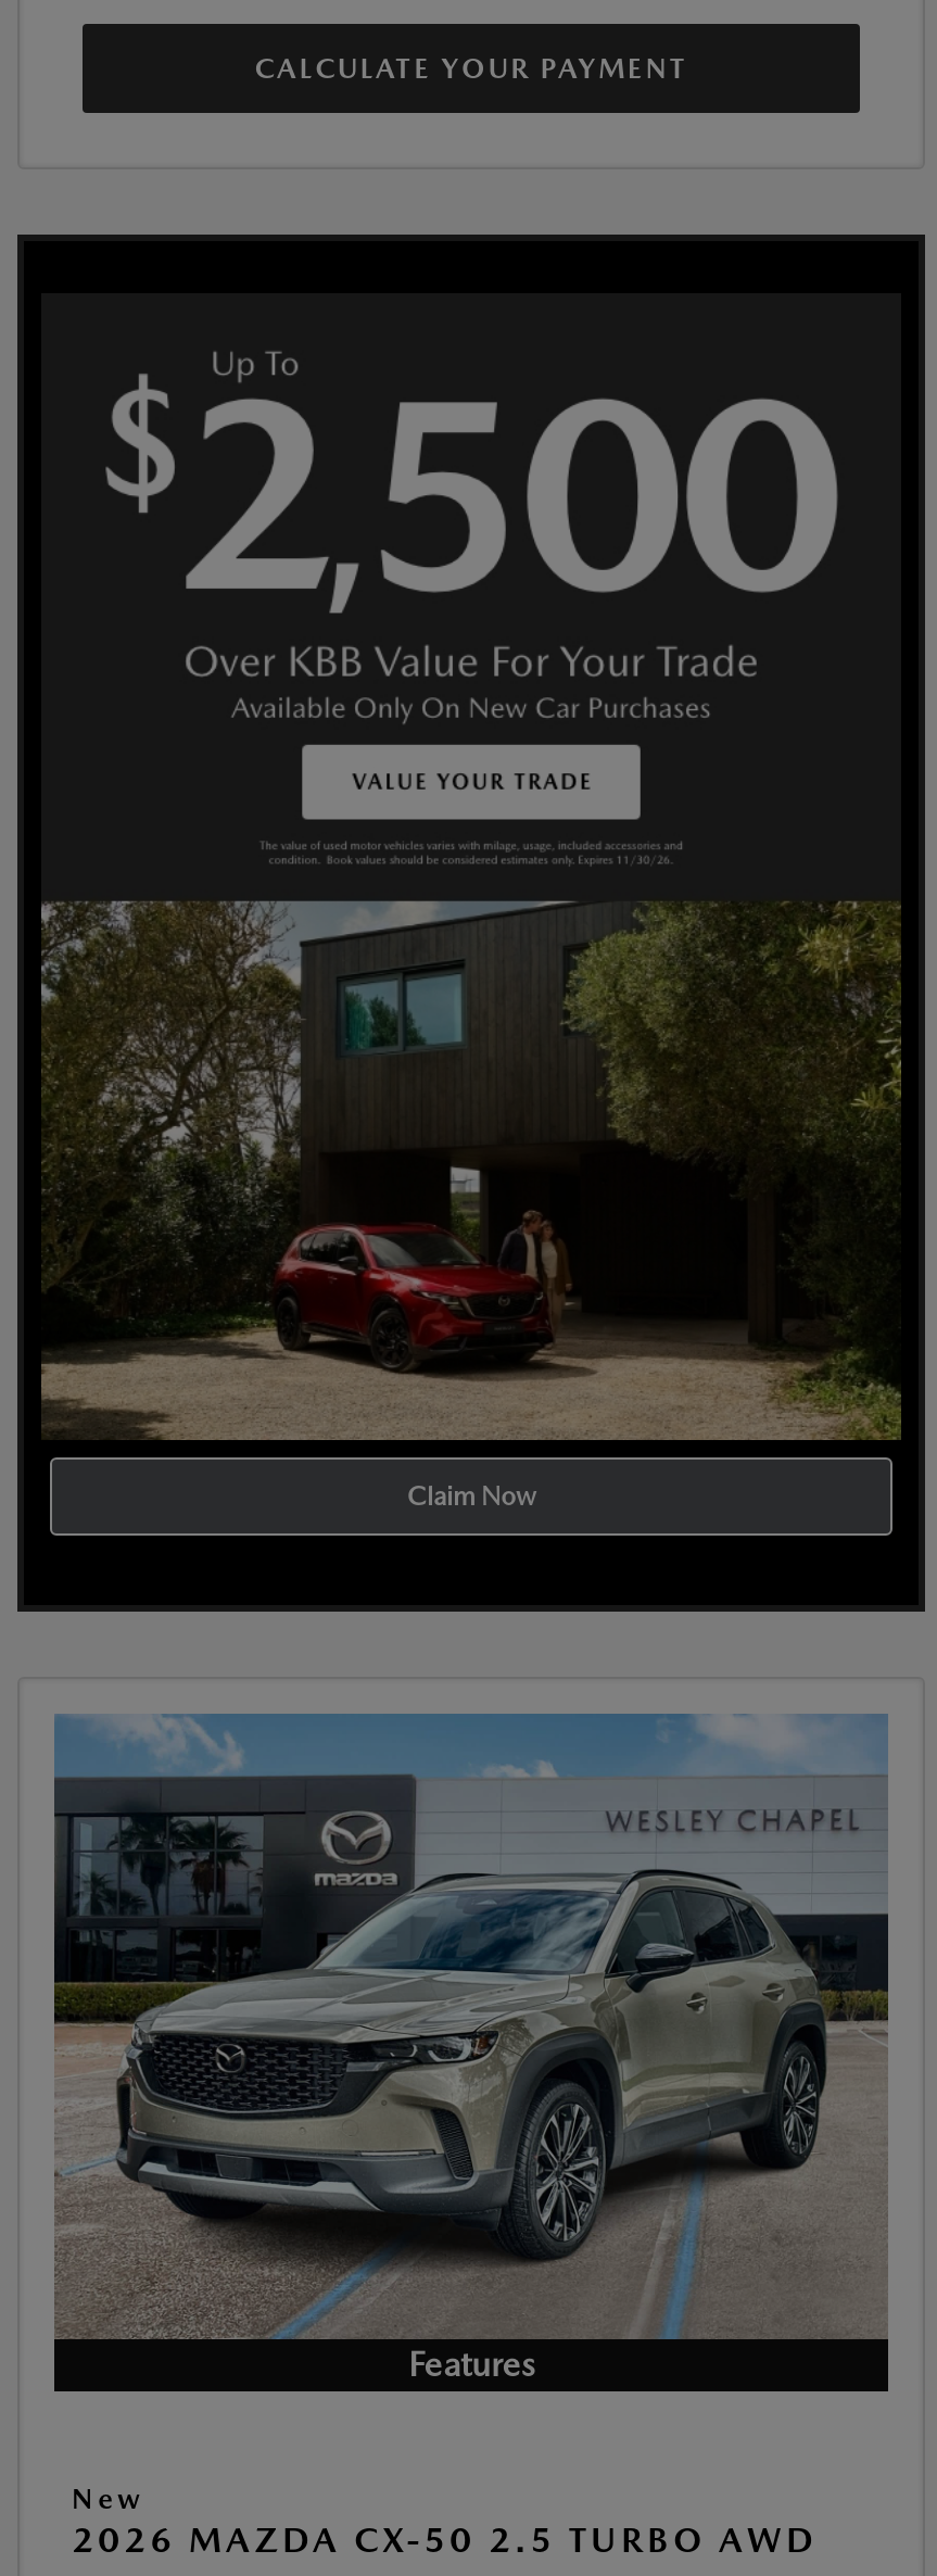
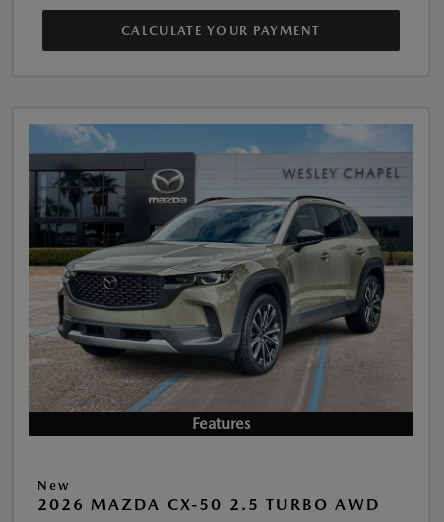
- [image]
- Claim Now
